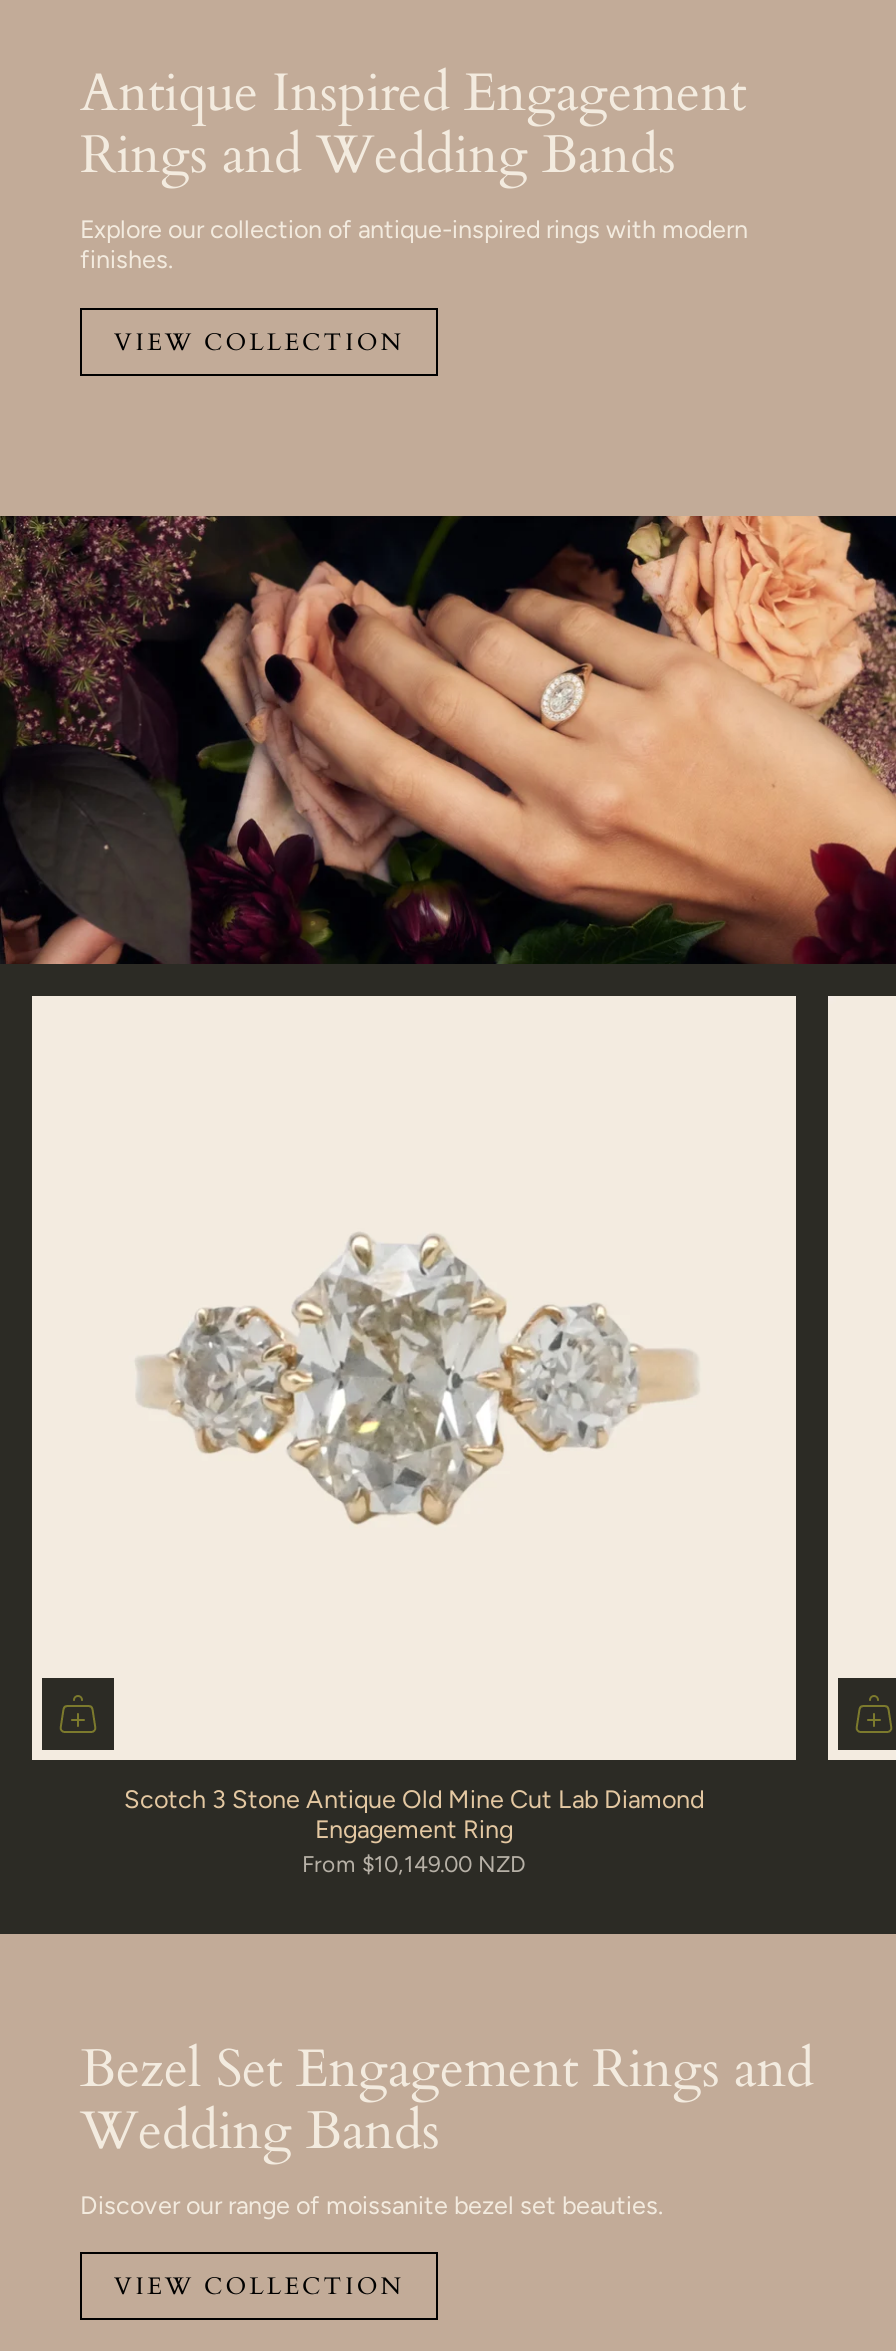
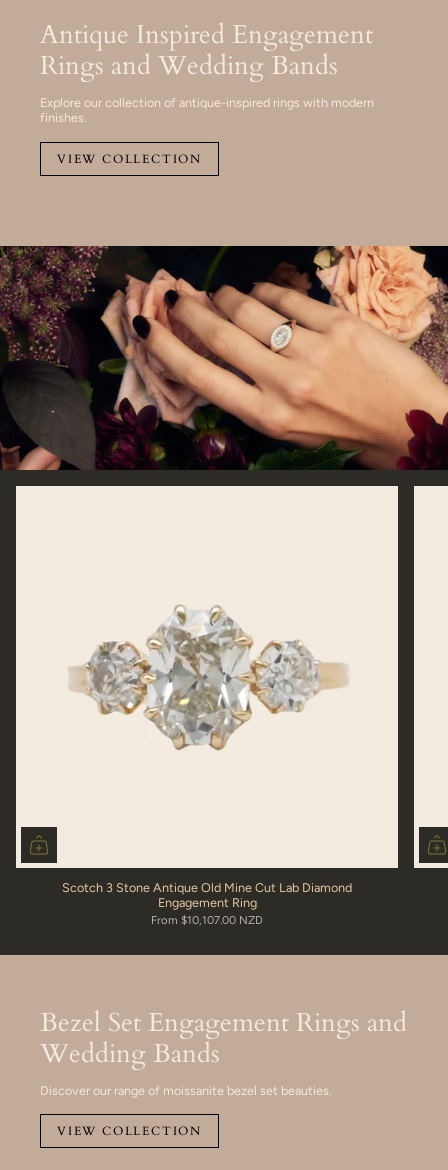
- From $10,149.00 NZD
+ From $10,107.00 NZD
